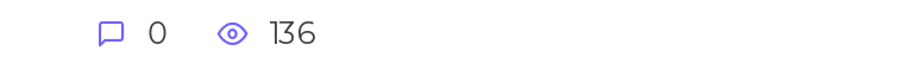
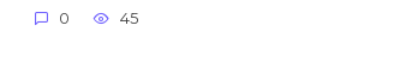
- 136
+ 45
